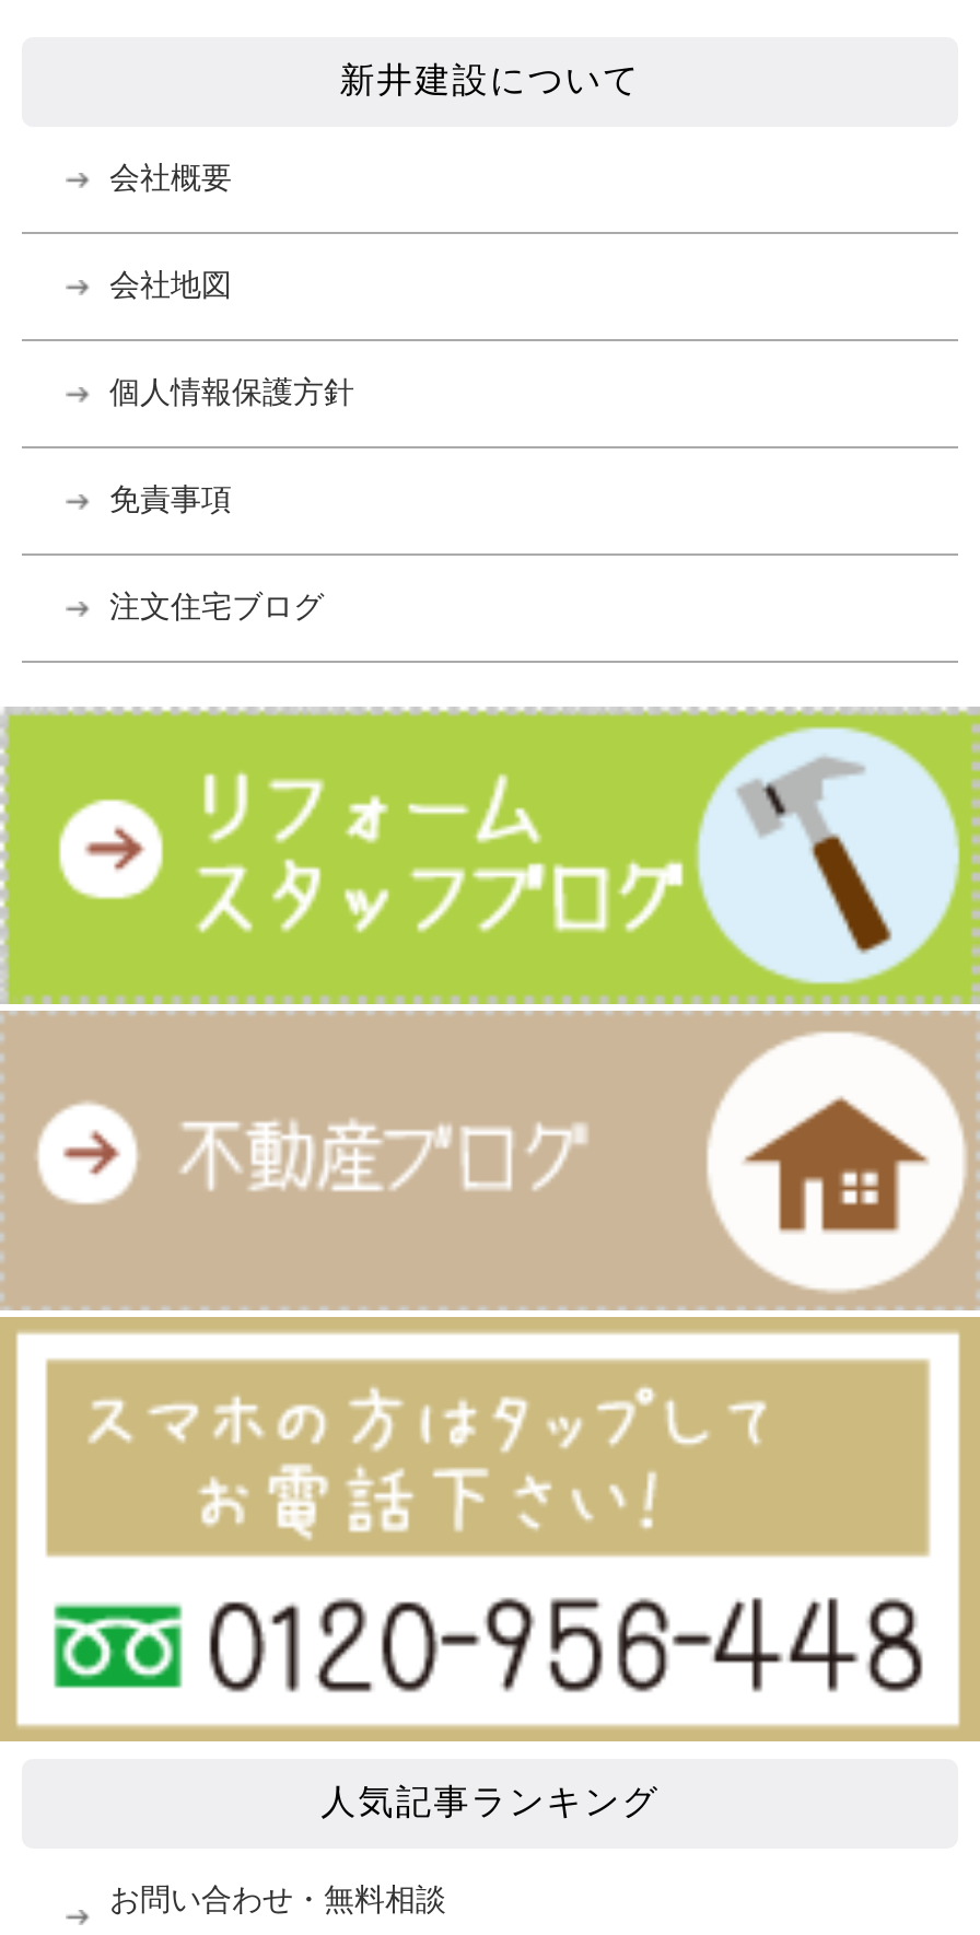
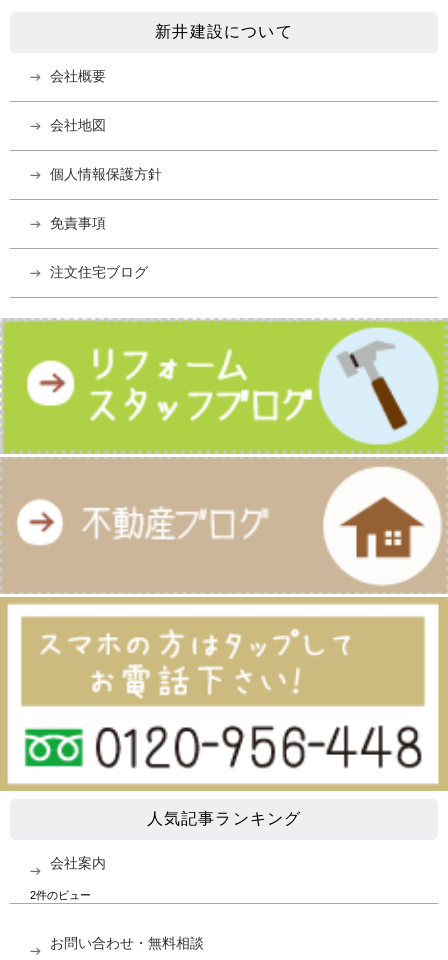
+ 会社案内
+ 2件のビュー
